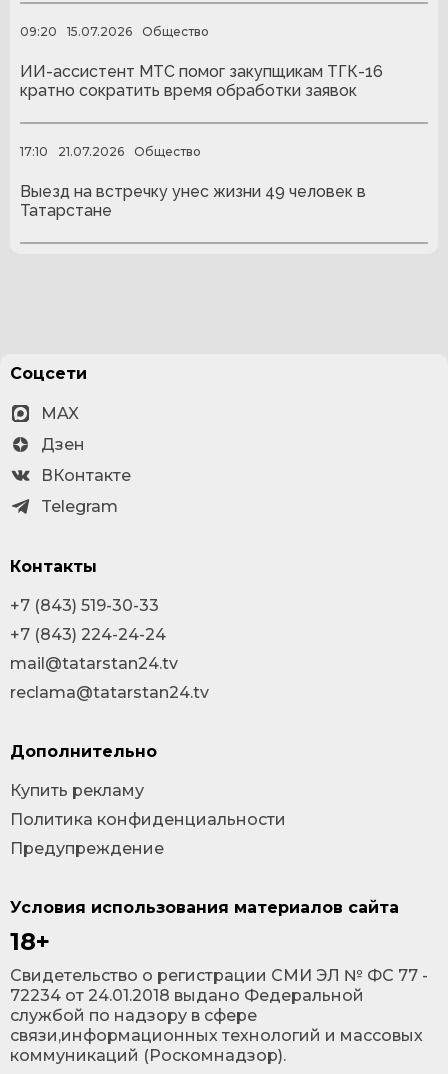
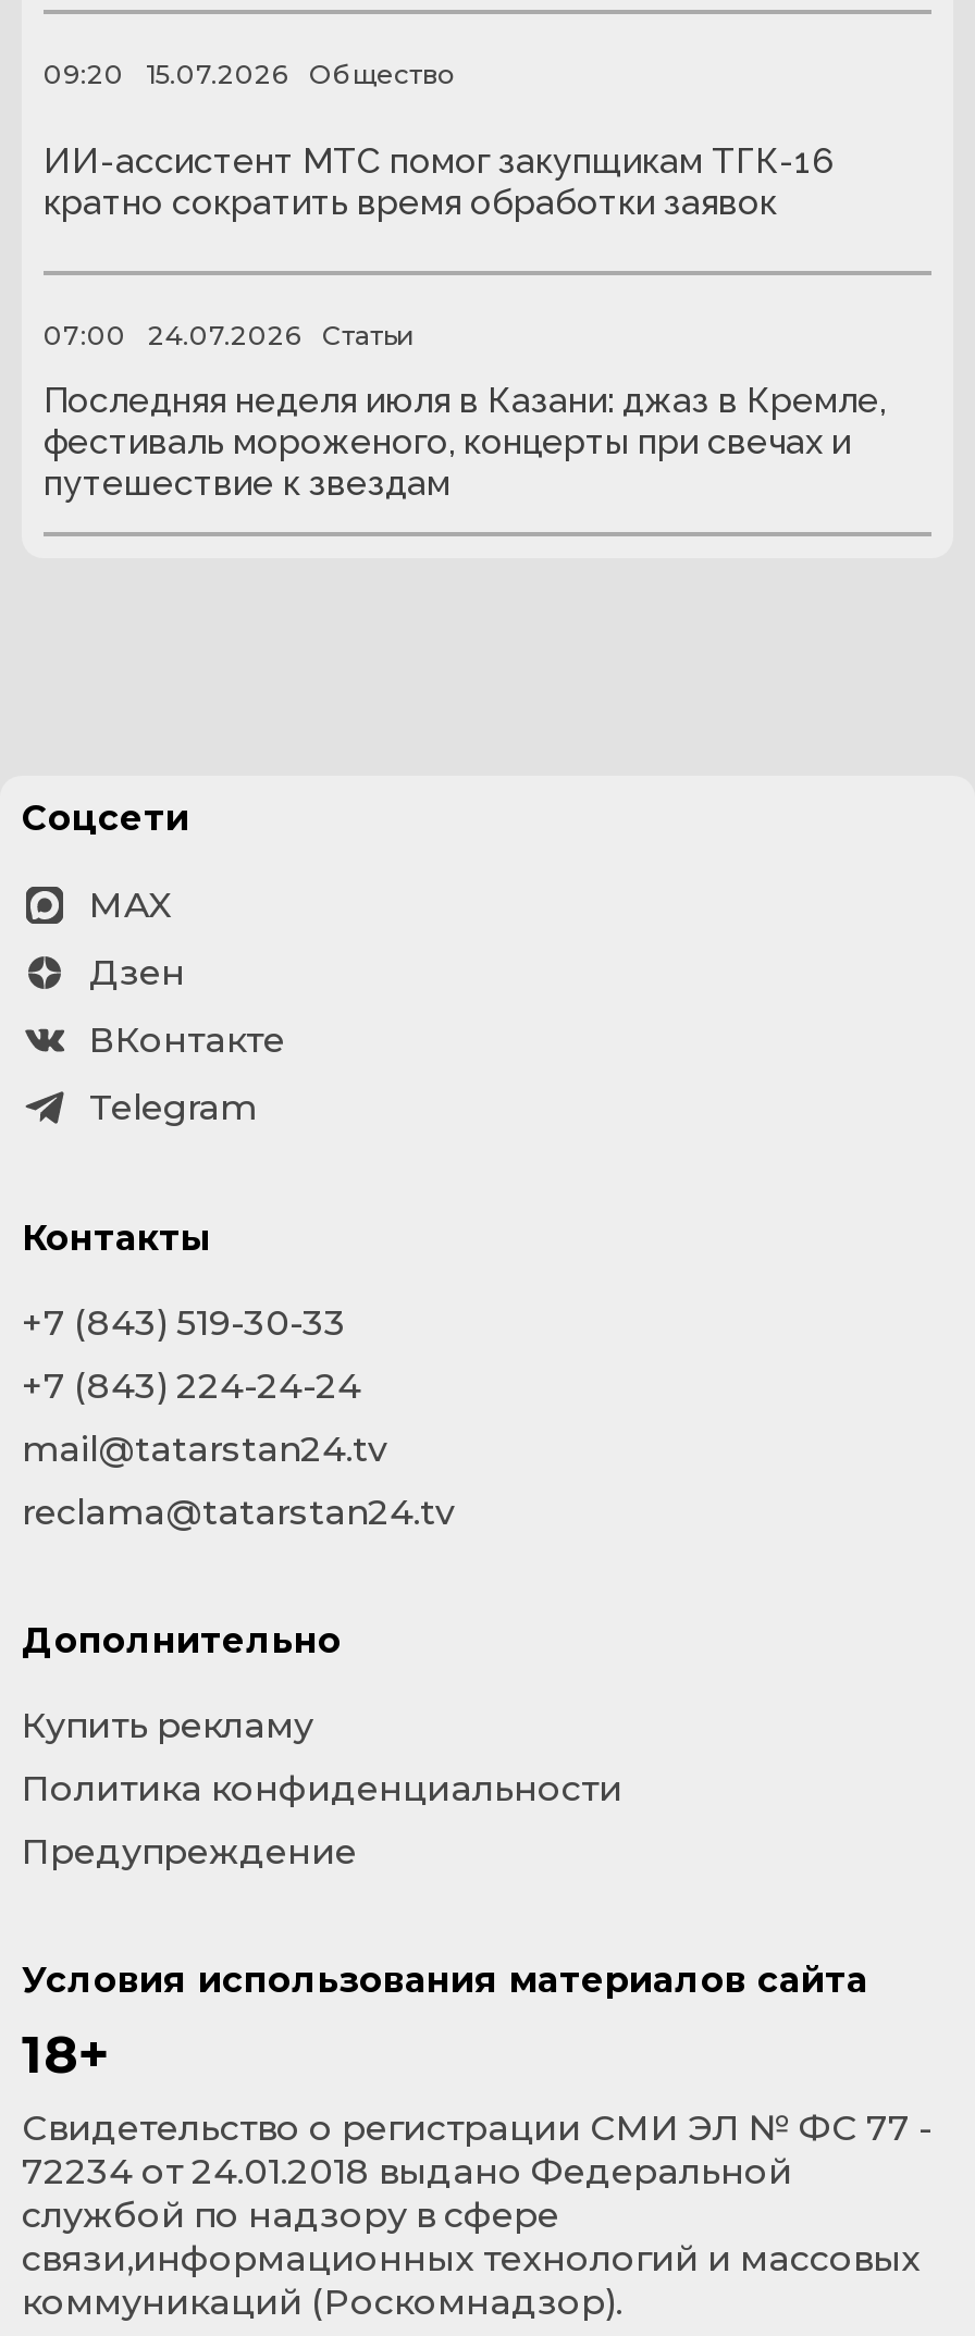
- 17:10
- 21.07.2026
- Общество
+ 07:00
+ 24.07.2026
+ Статьи

- Выезд на встречку унес жизни 49 человек в
- Татарстане
+ Последняя неделя июля в Казани: джаз в Кремле,
+ фестиваль мороженого, концерты при свечах и
+ путешествие к звездам
